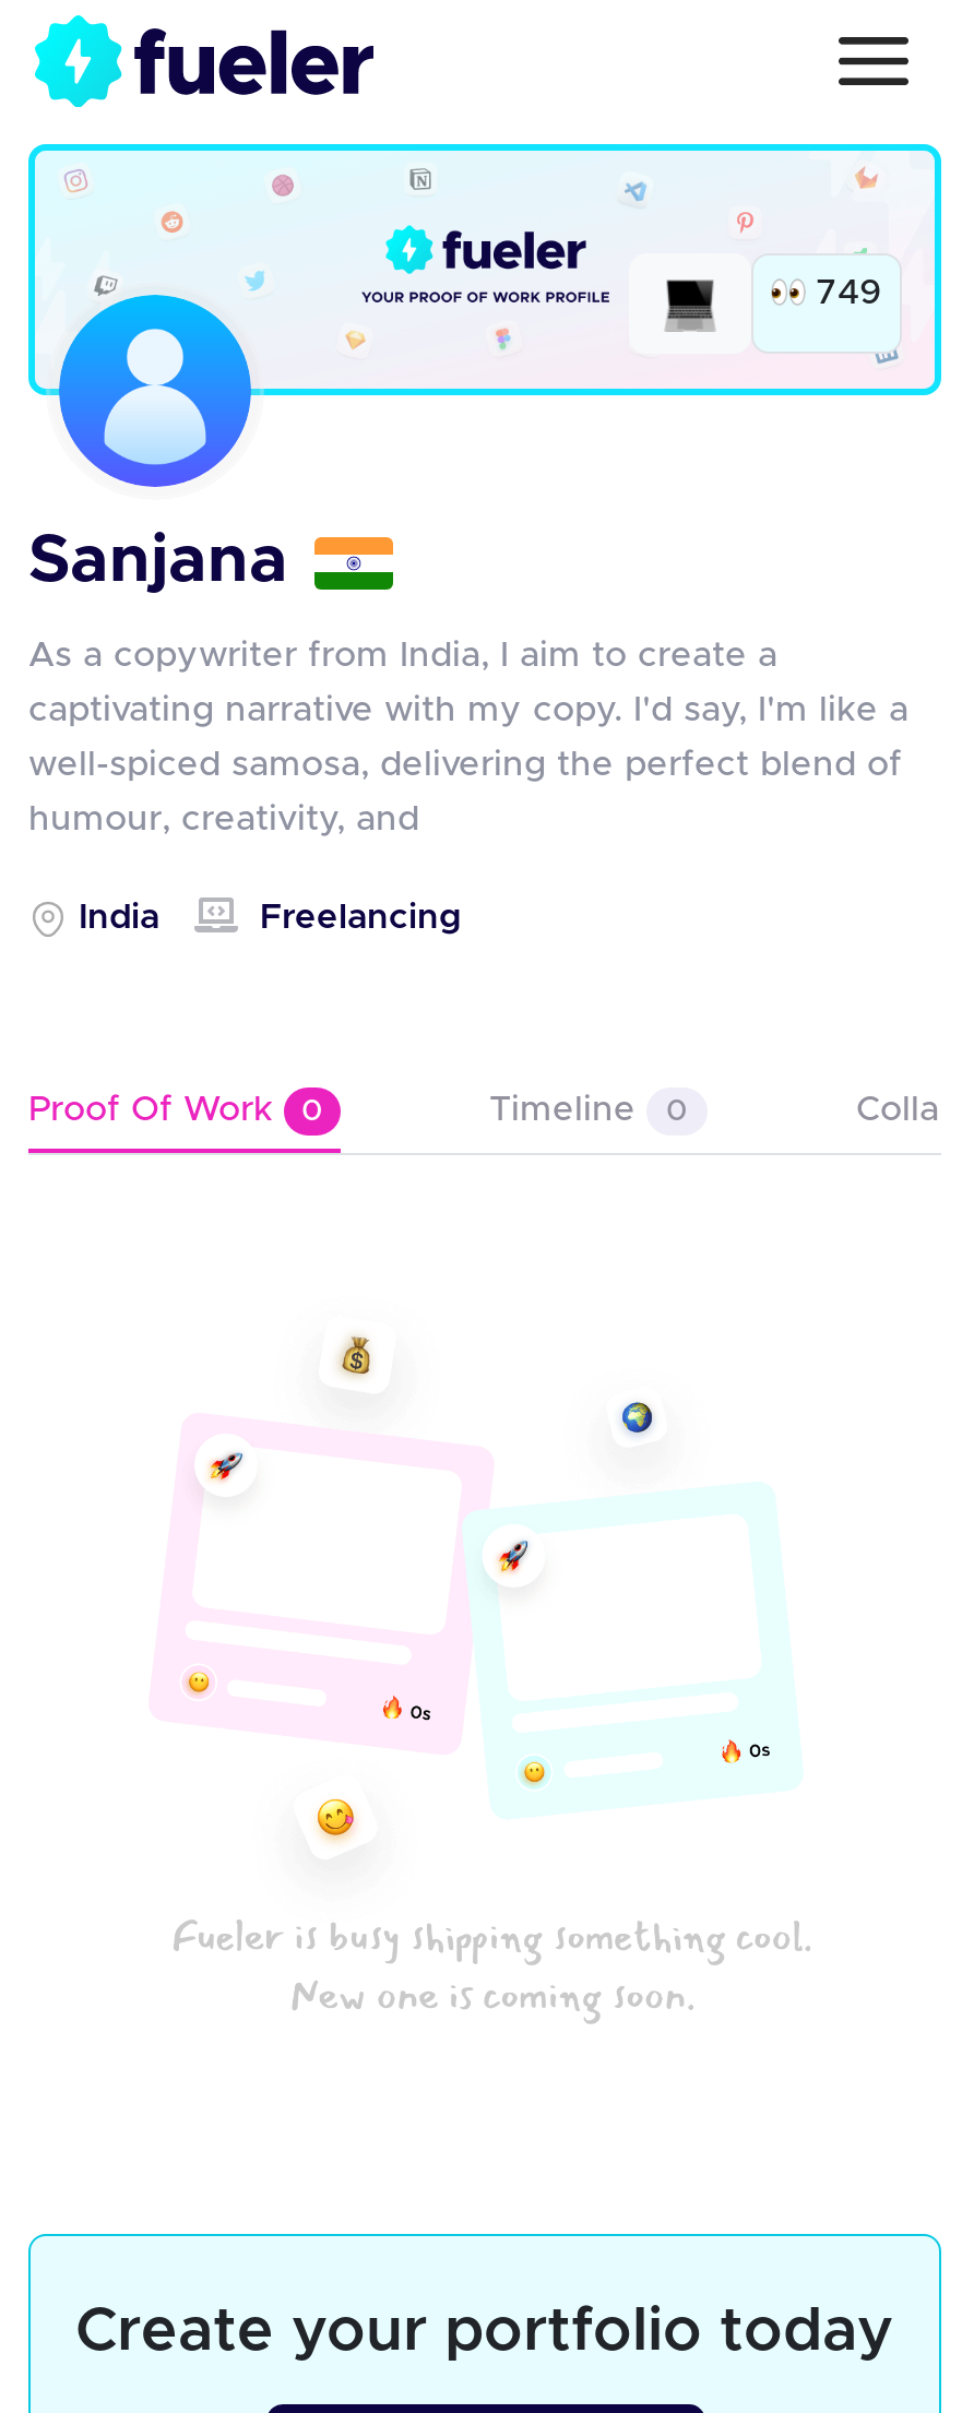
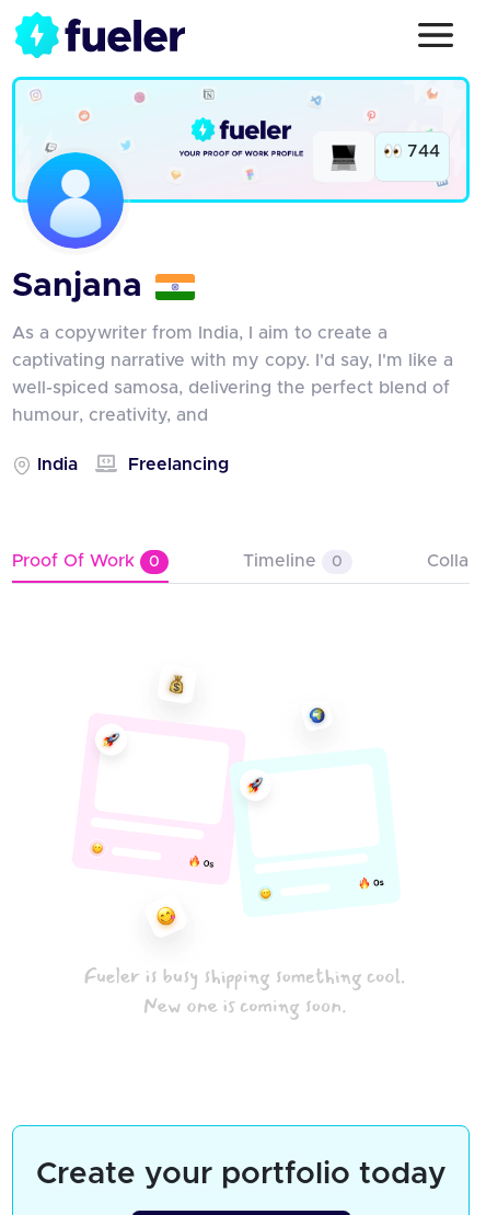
- 749
+ 744
